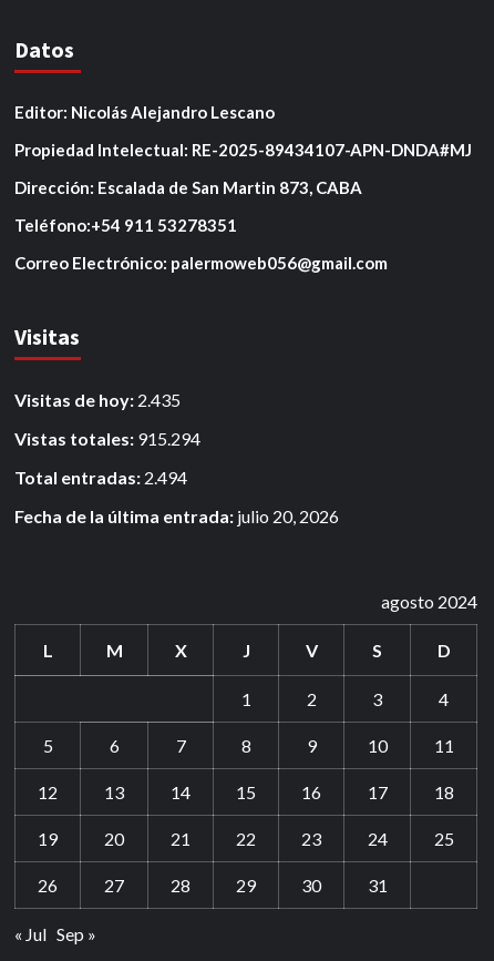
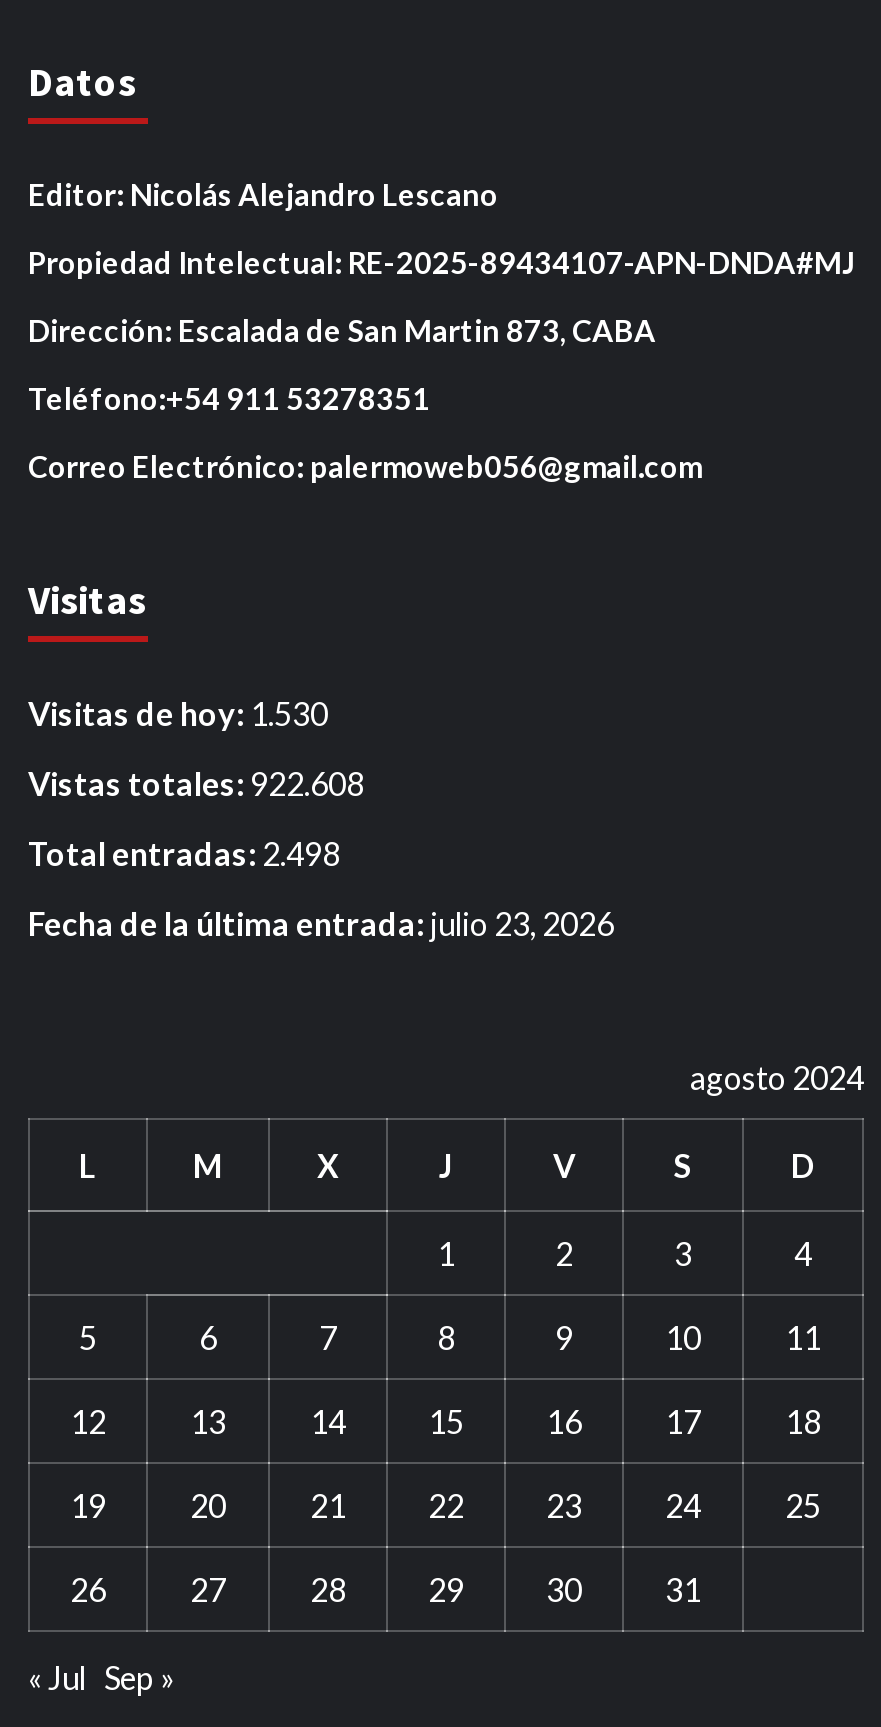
- Visitas de hoy: 2.435
+ Visitas de hoy: 1.530

- Vistas totales: 915.294
+ Vistas totales: 922.608

- Total entradas: 2.494
+ Total entradas: 2.498

- Fecha de la última entrada: julio 20, 2026
+ Fecha de la última entrada: julio 23, 2026
